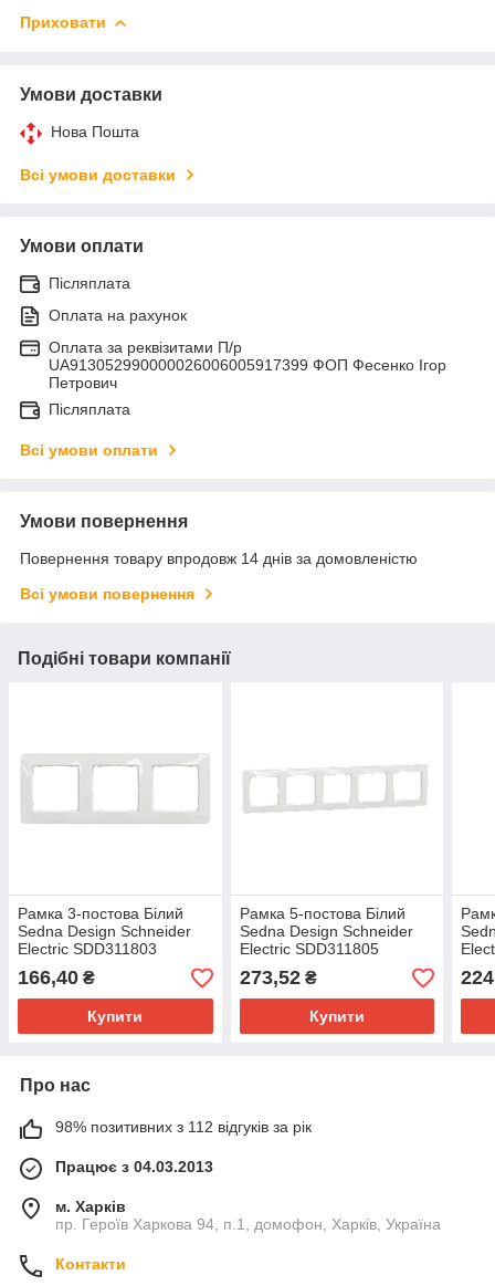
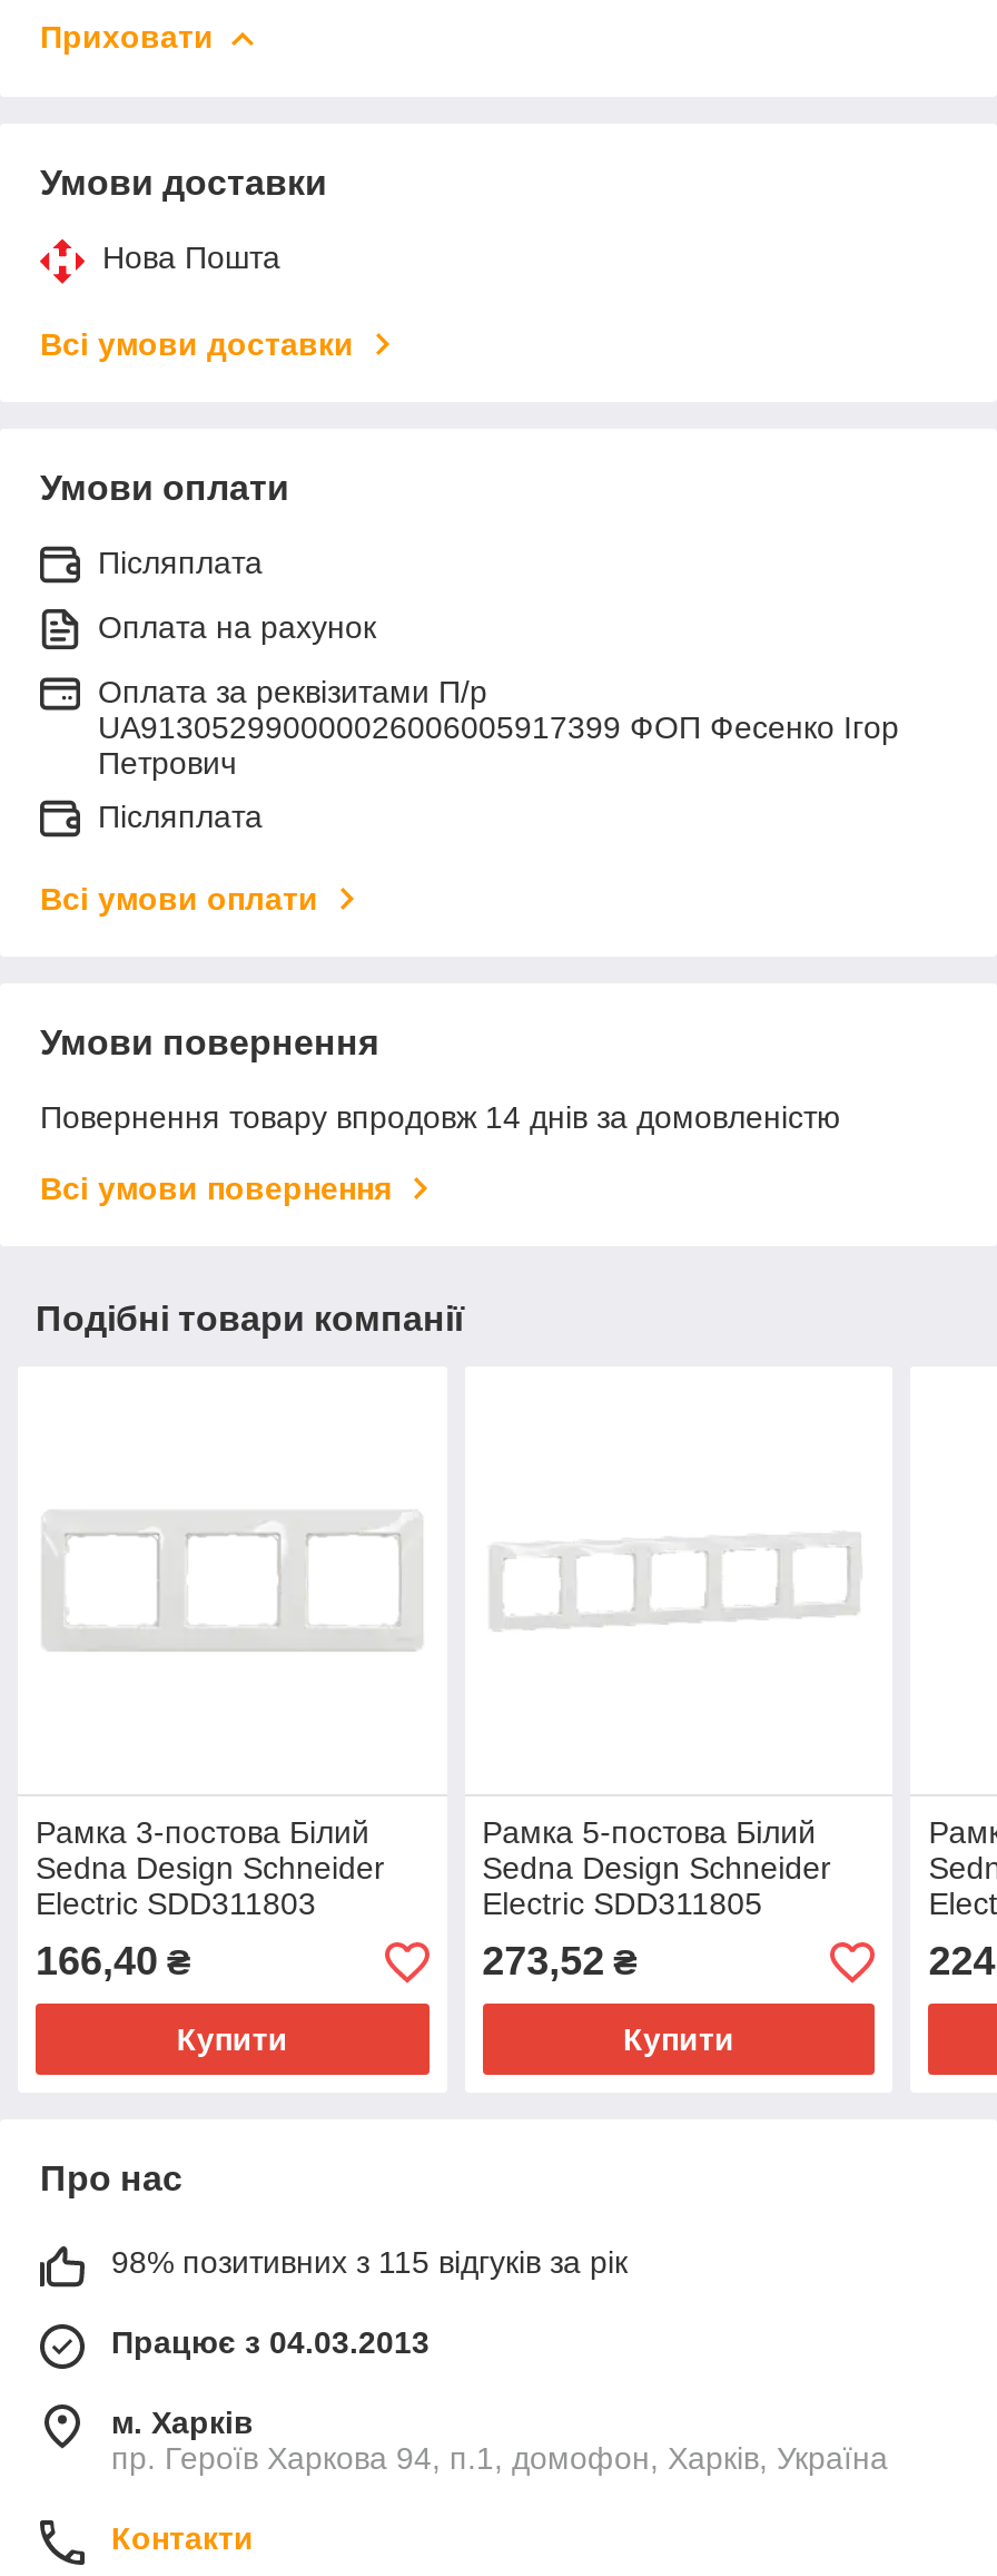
- 98% позитивних з 112 відгуків за рік
+ 98% позитивних з 115 відгуків за рік
